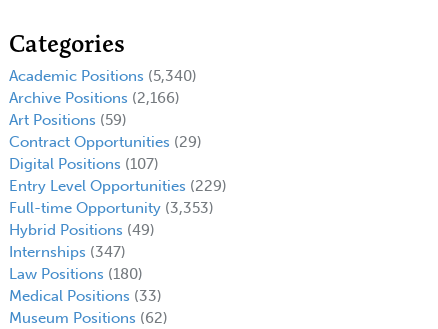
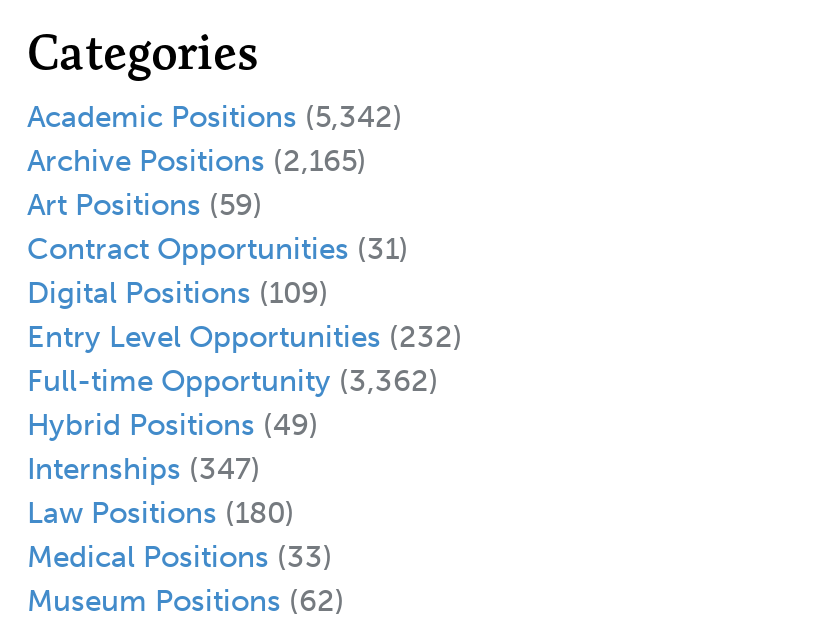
- Academic Positions (5,340)
+ Academic Positions (5,342)

- Archive Positions (2,166)
+ Archive Positions (2,165)

- Contract Opportunities (29)
+ Contract Opportunities (31)

- Digital Positions (107)
+ Digital Positions (109)

- Entry Level Opportunities (229)
+ Entry Level Opportunities (232)

- Full-time Opportunity (3,353)
+ Full-time Opportunity (3,362)
